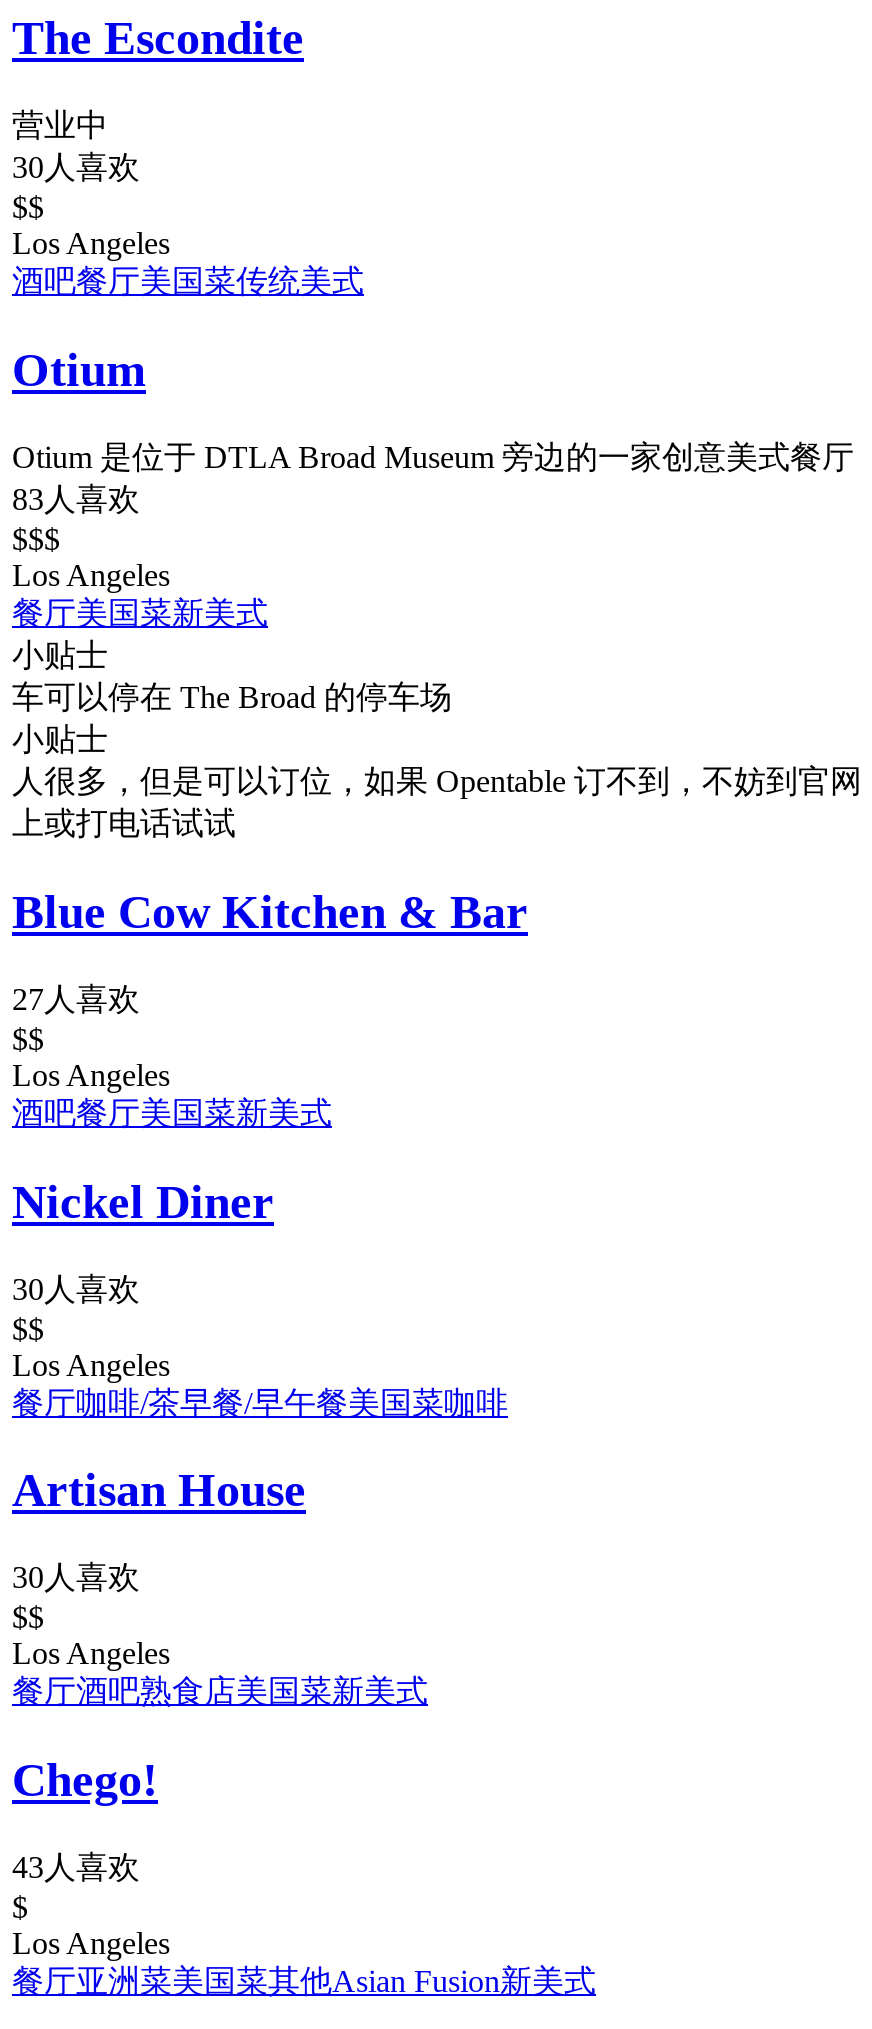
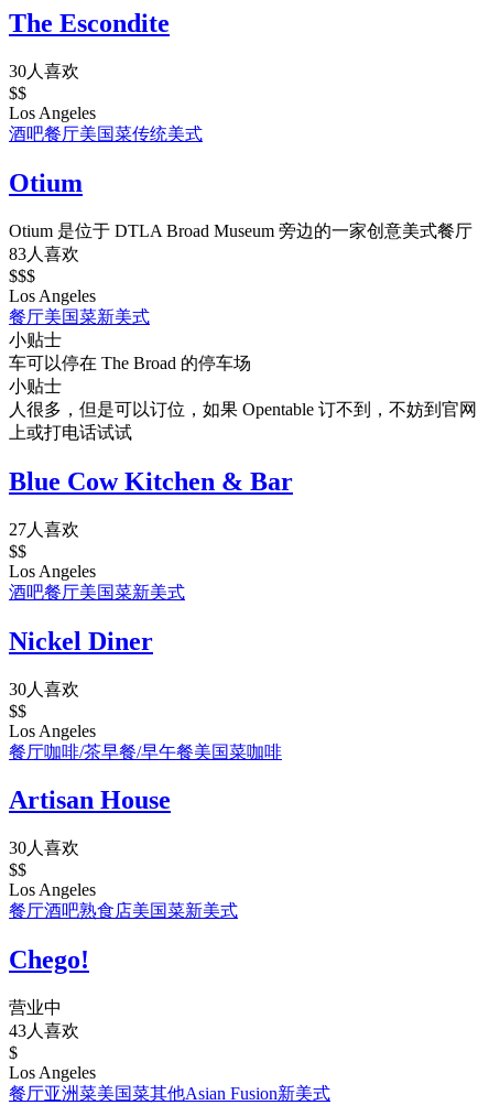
moved down: 营业中

moved up: 30人喜欢 | Los Angeles | Otium | ... | 餐厅酒吧熟食店美国菜新美式 | Chego!
